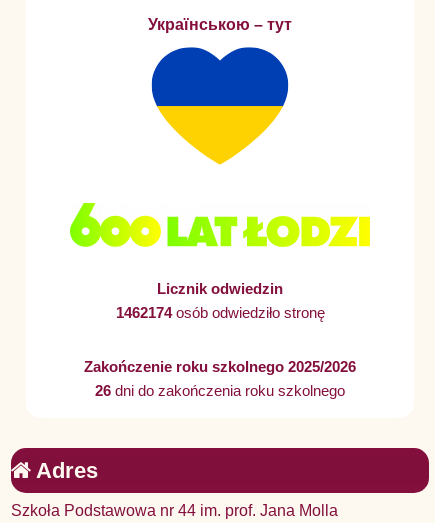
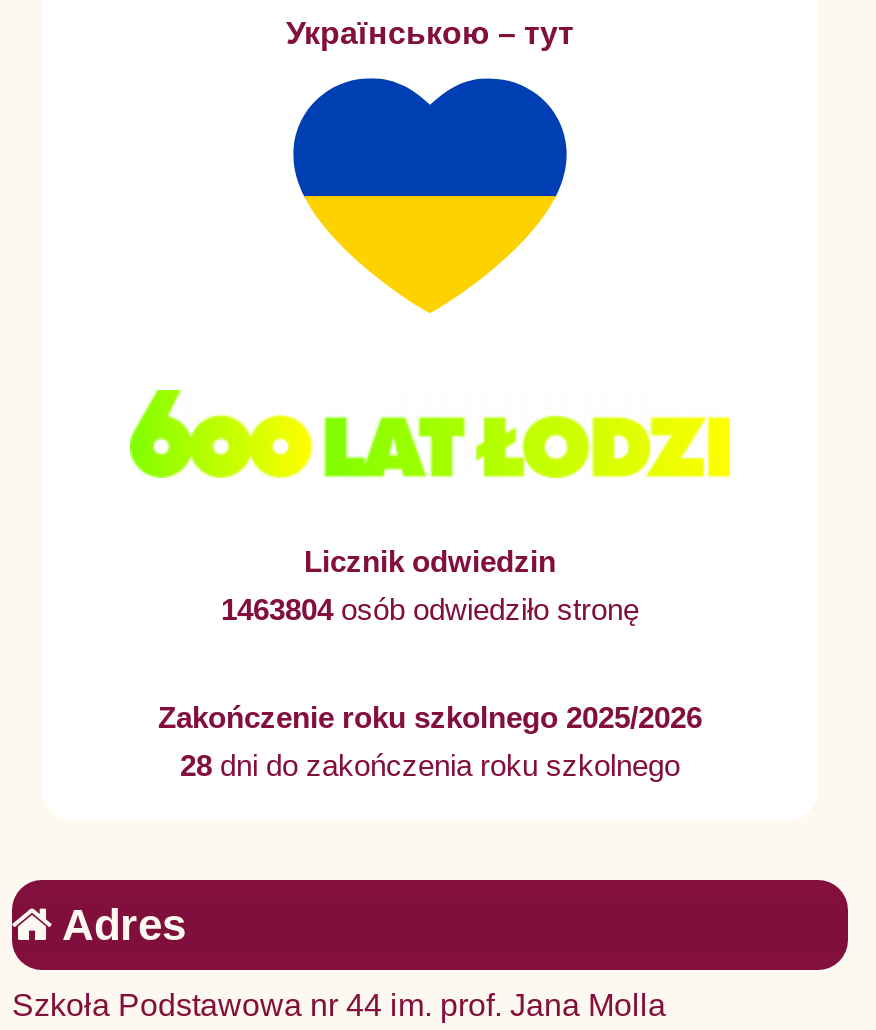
- 1462174 osób odwiedziło stronę
+ 1463804 osób odwiedziło stronę

- 26 dni do zakończenia roku szkolnego
+ 28 dni do zakończenia roku szkolnego
